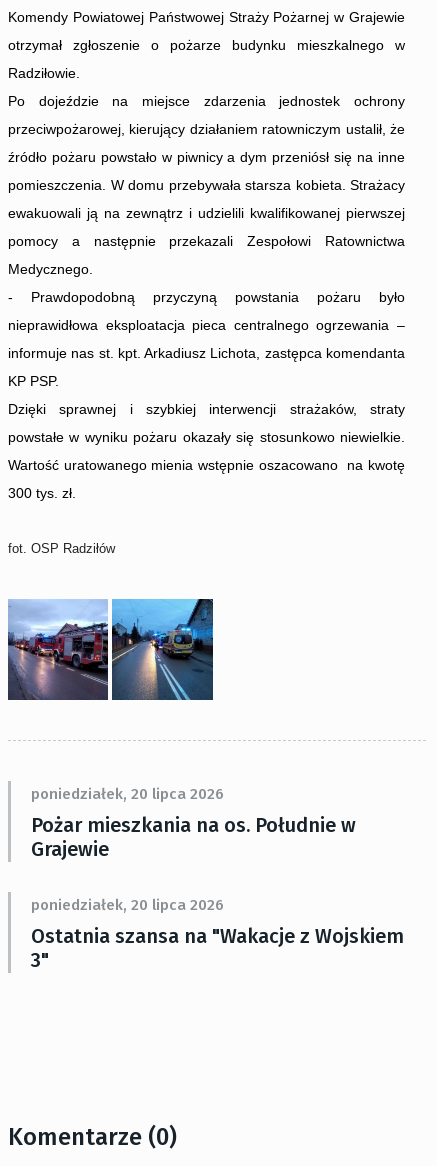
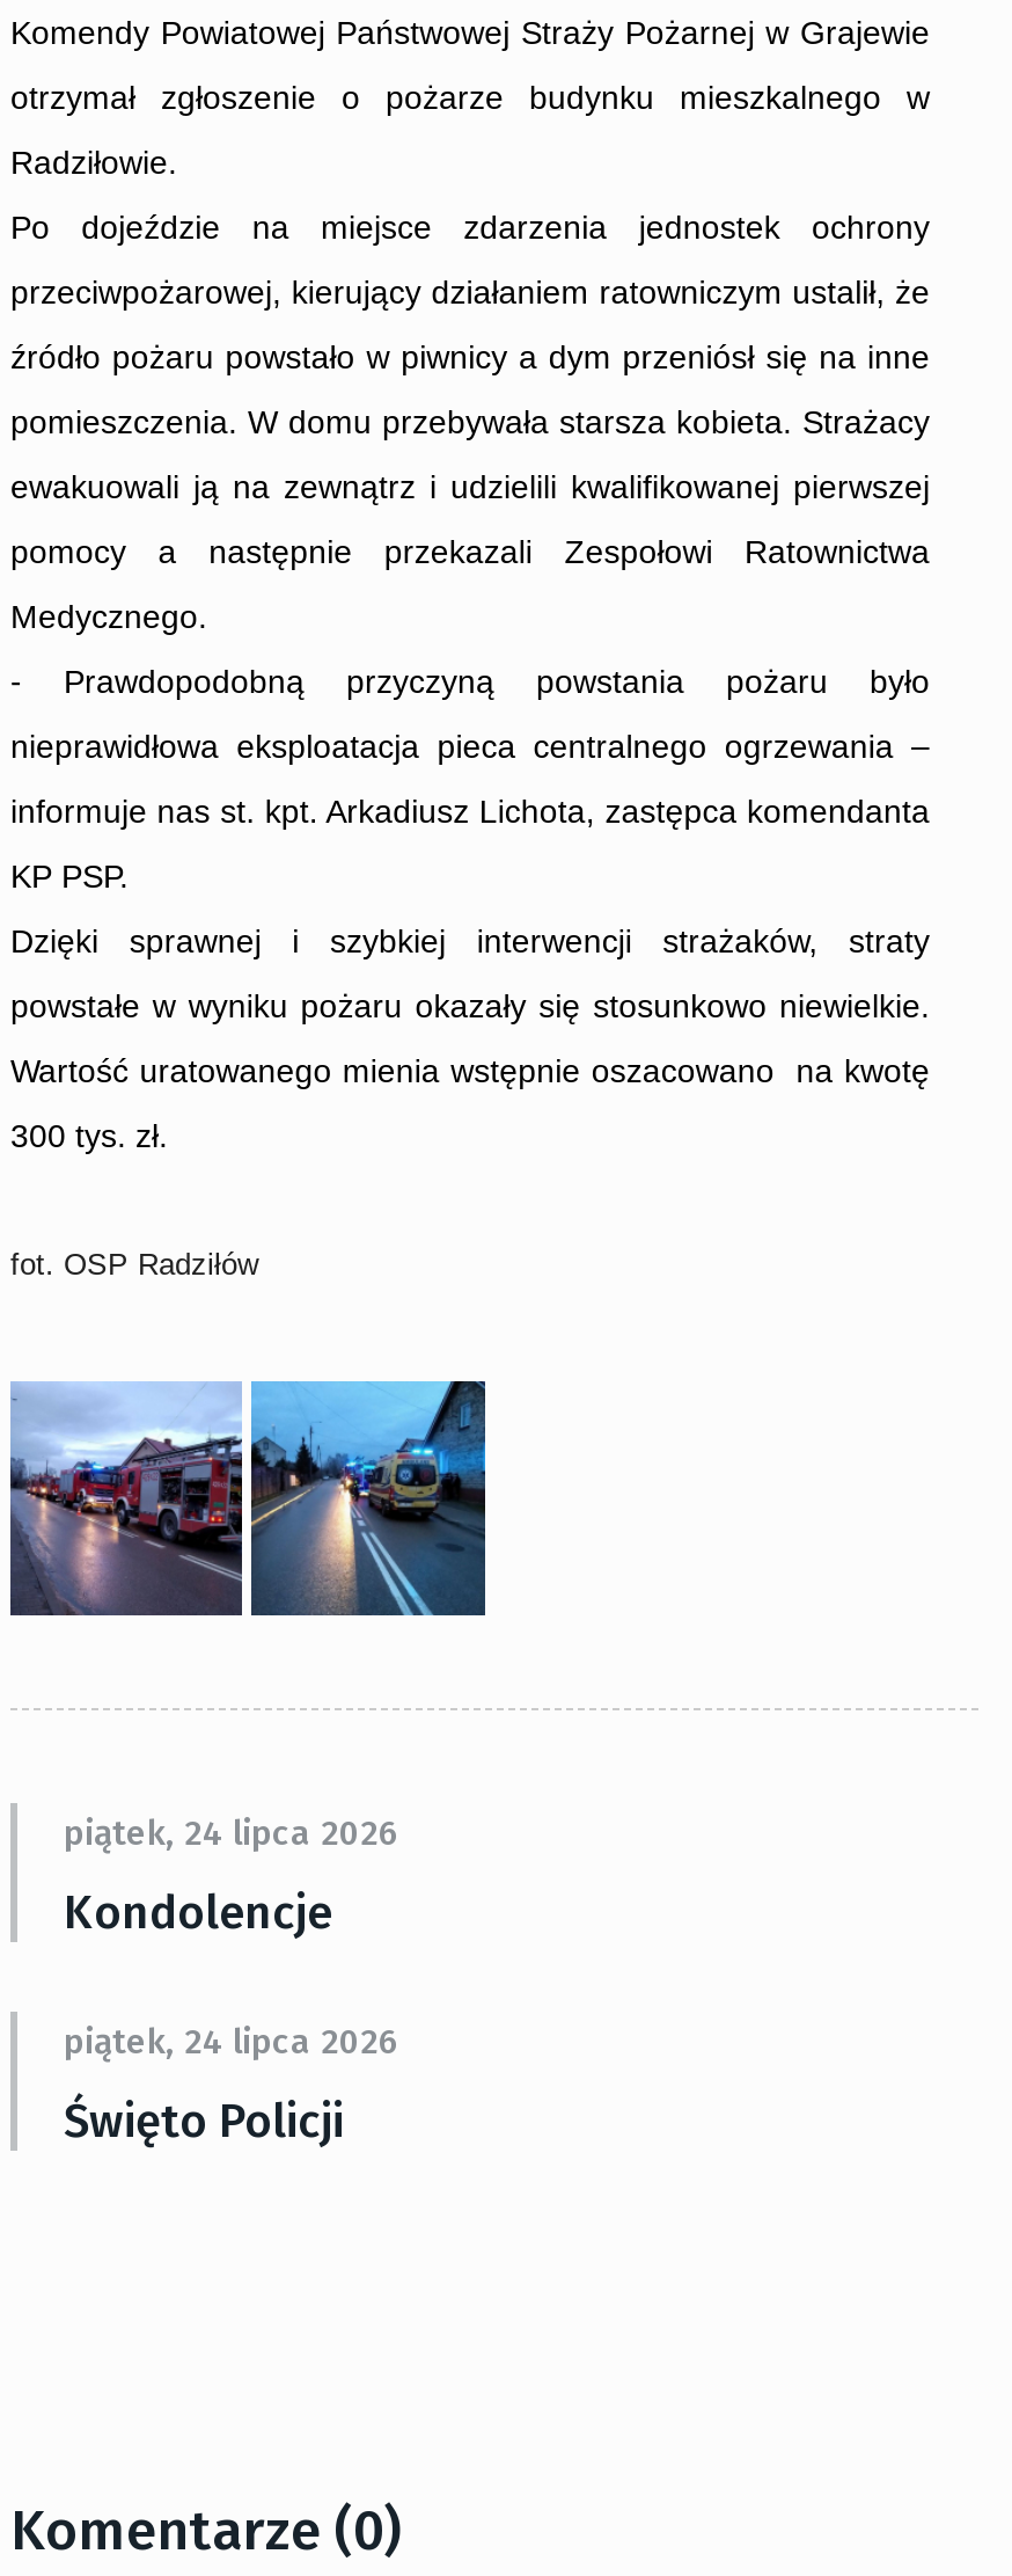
- poniedziałek, 20 lipca 2026
- Pożar mieszkania na os. Południe w
- Grajewie
- poniedziałek, 20 lipca 2026
- Ostatnia szansa na "Wakacje z Wojskiem
- 3"
+ piątek, 24 lipca 2026
+ Kondolencje
+ piątek, 24 lipca 2026
+ Święto Policji
